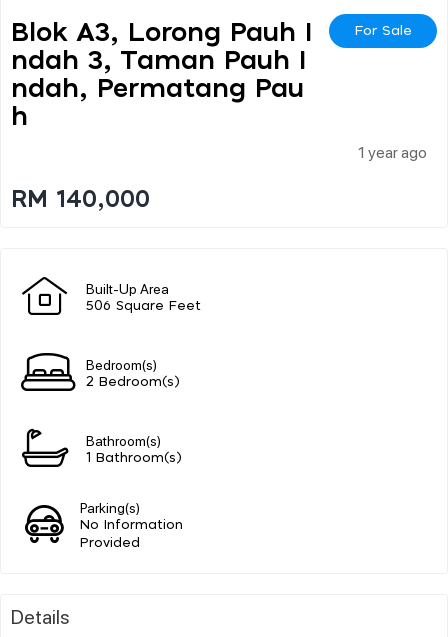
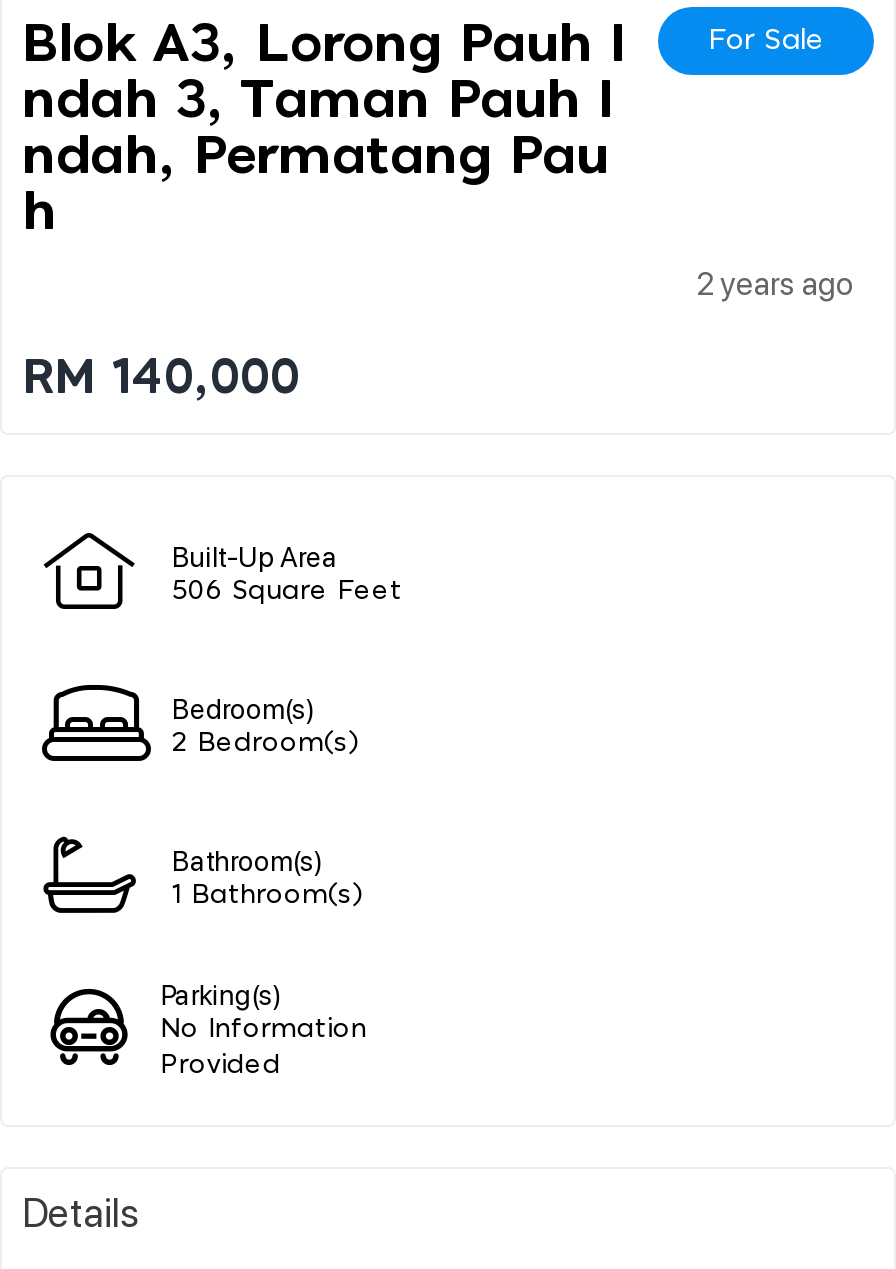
- 1 year ago
+ 2 years ago
